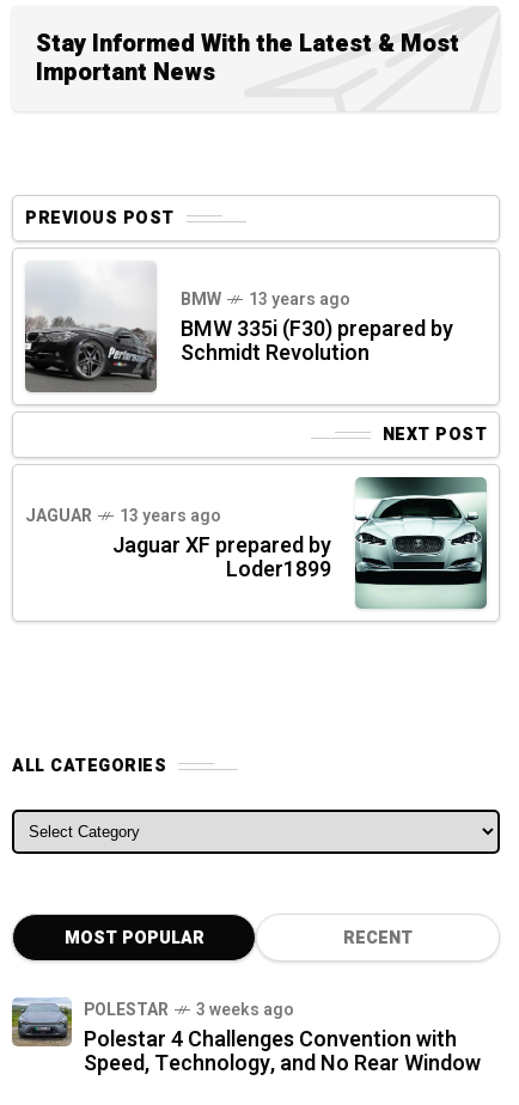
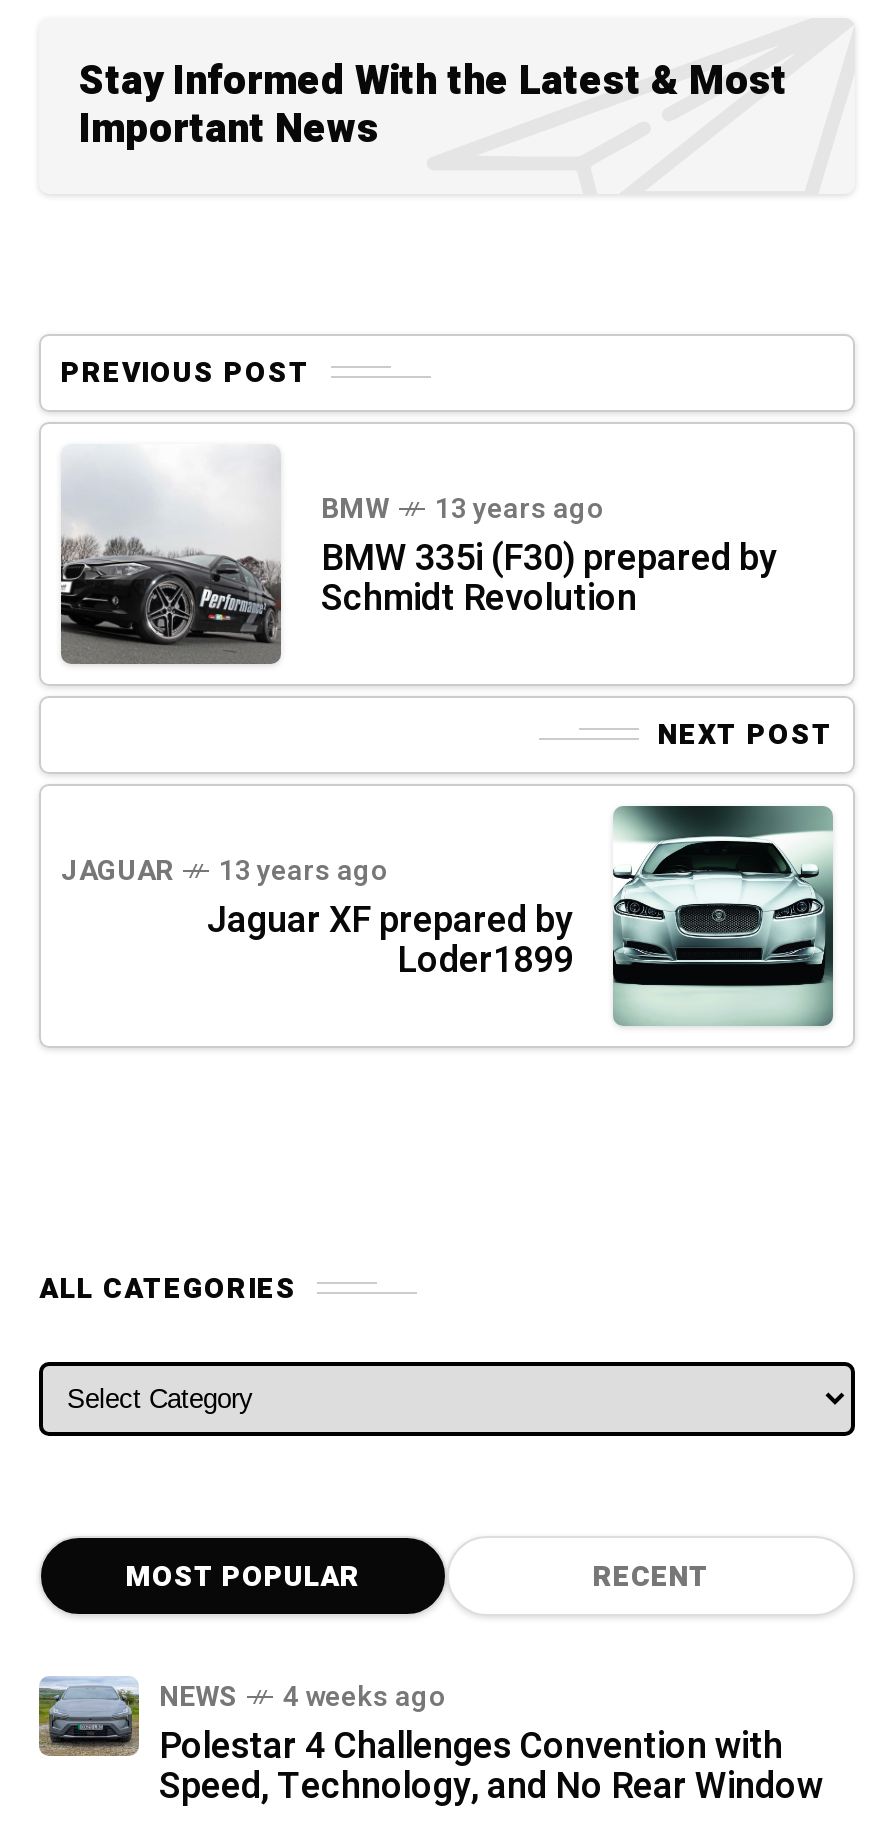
- POLESTAR
- 3 weeks ago
+ NEWS
+ 4 weeks ago
